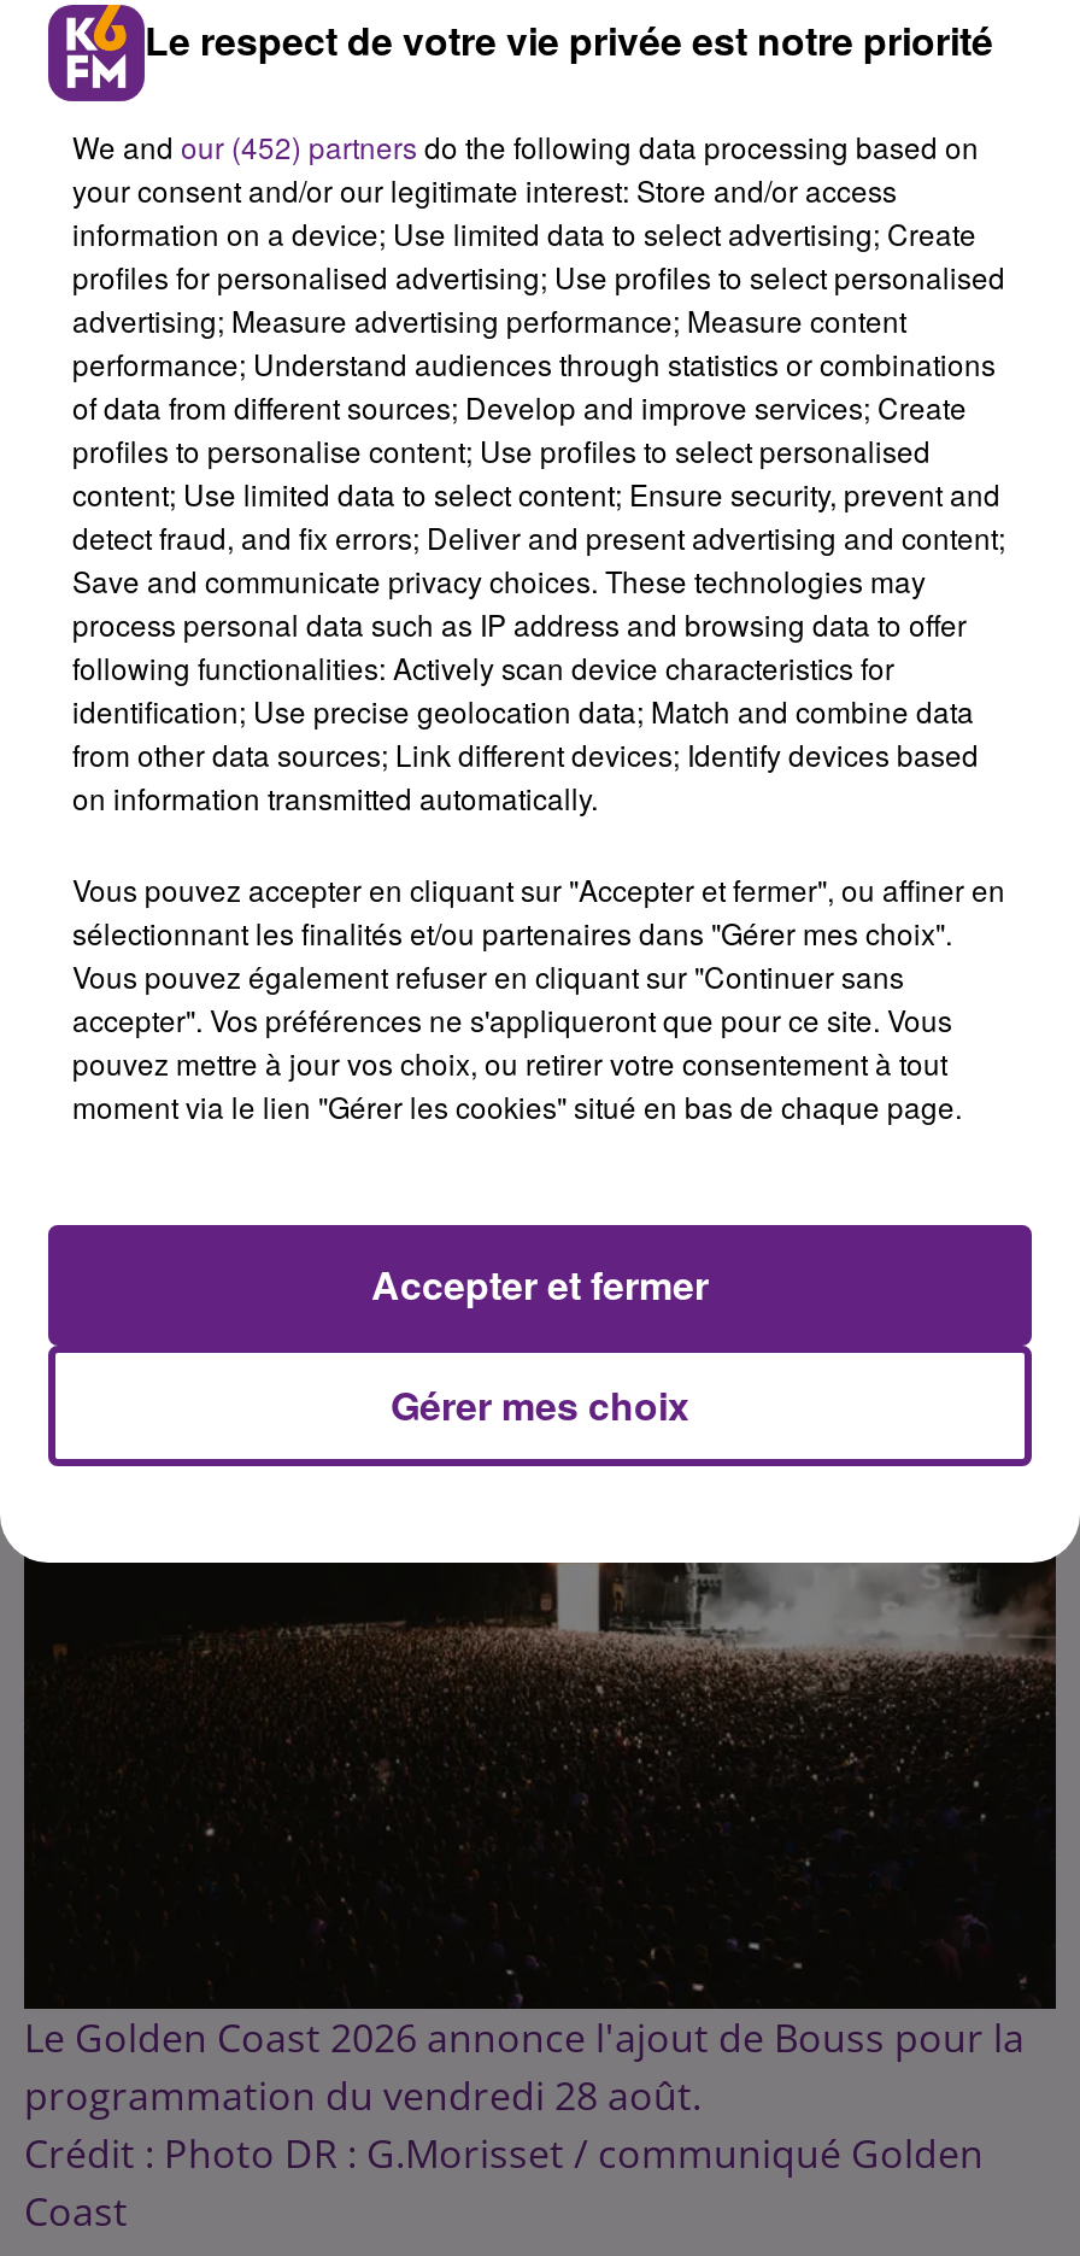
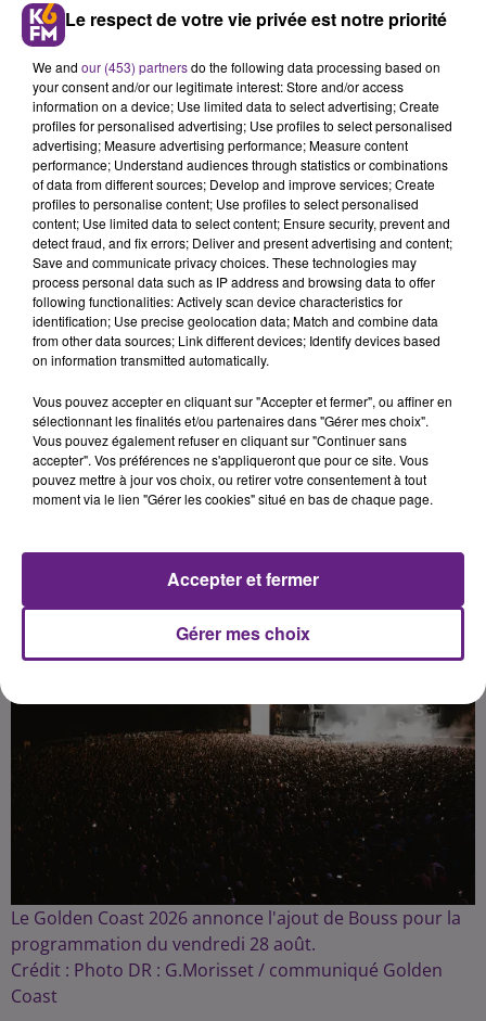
- We and our (452) partners do the following data processing based on
+ We and our (453) partners do the following data processing based on
